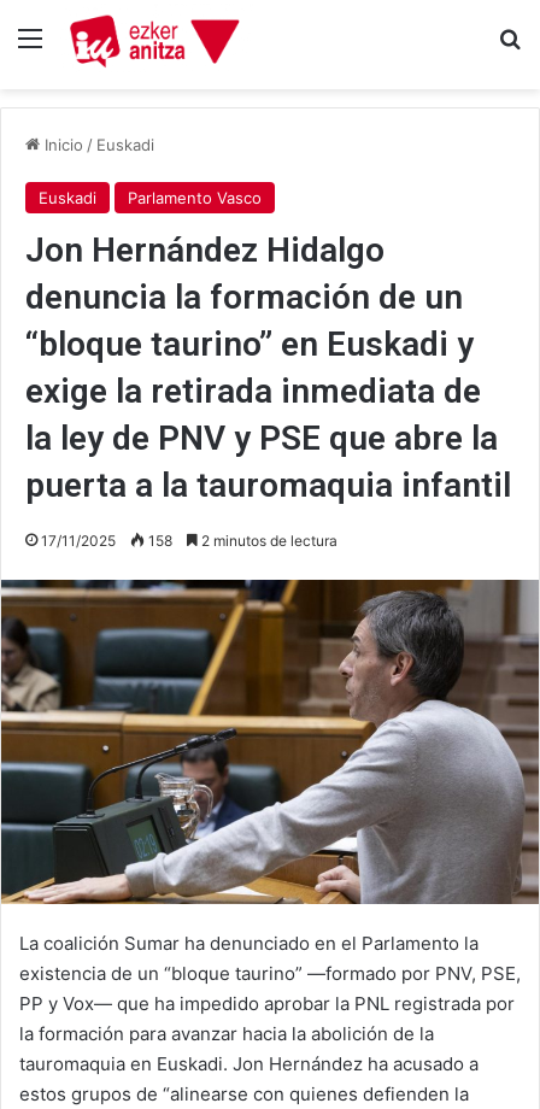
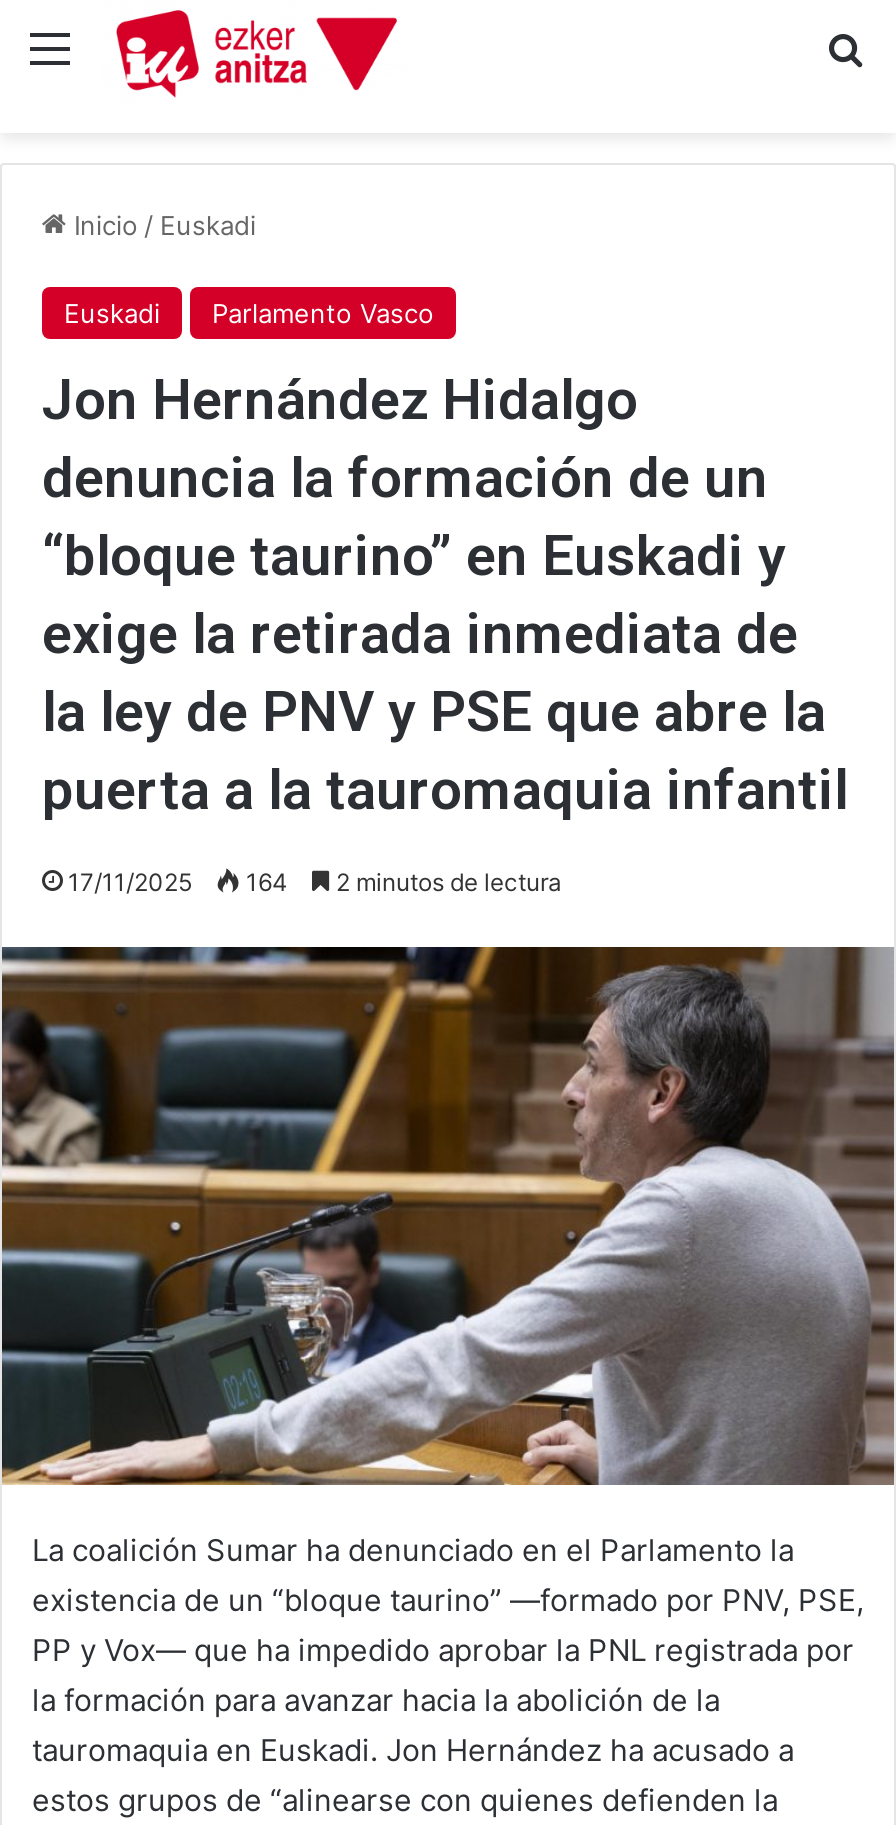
- 17/11/2025 158 2 minutos de lectura
+ 17/11/2025 164 2 minutos de lectura
